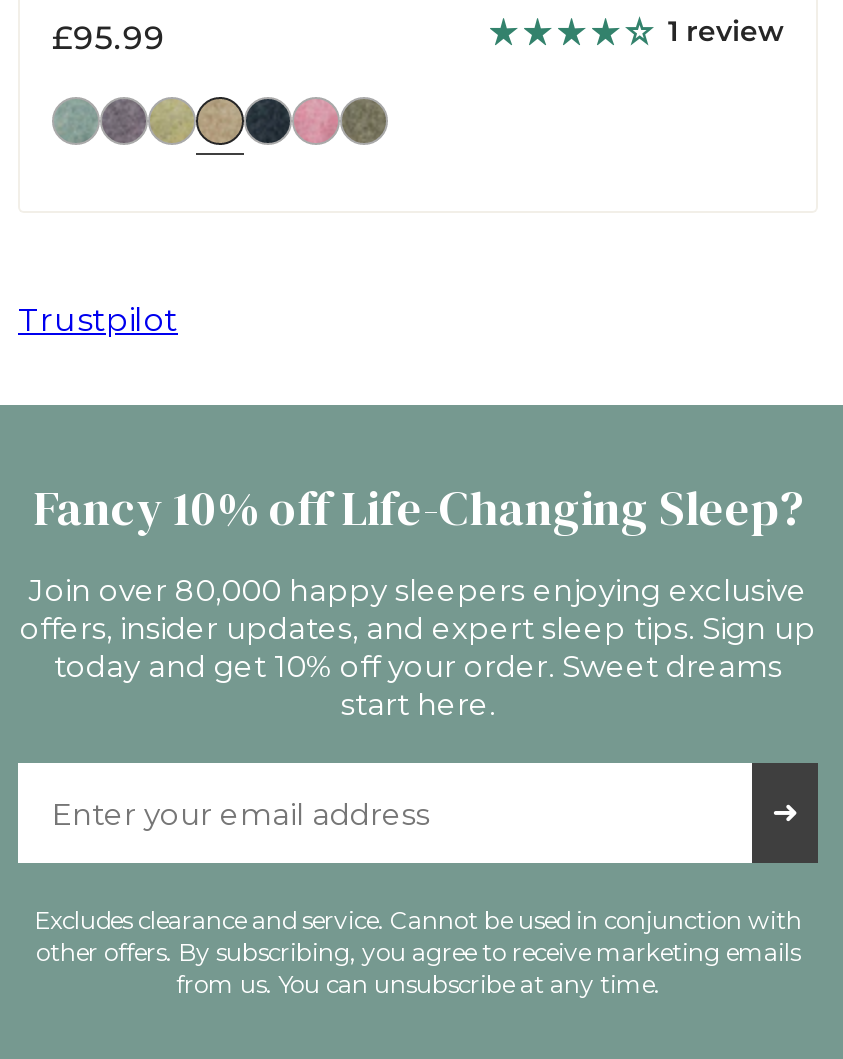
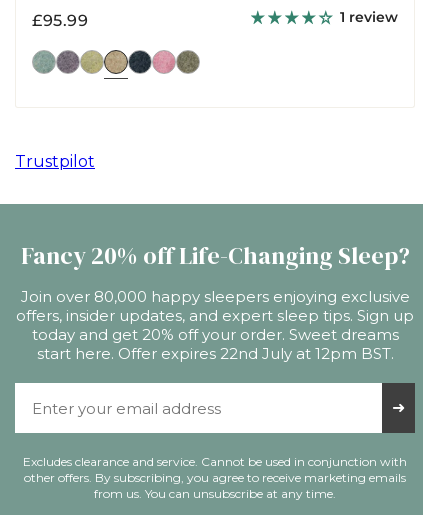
- Fancy 10% off Life-Changing Sleep?
+ Fancy 20% off Life-Changing Sleep?

- today and get 10% off your order. Sweet dreams
- start here.
+ today and get 20% off your order. Sweet dreams
+ start here. Offer expires 22nd July at 12pm BST.
